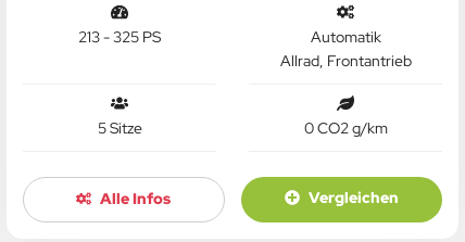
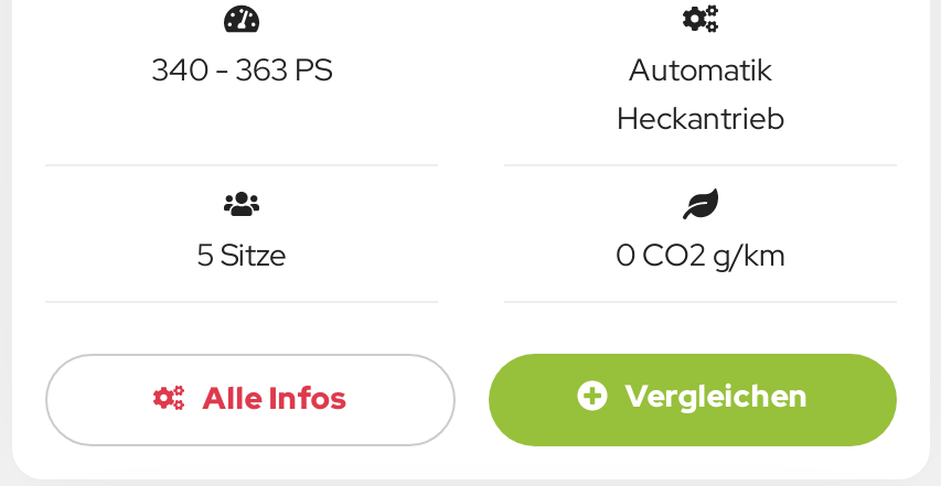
- 213 - 325 PS
+ 340 - 363 PS

- Allrad, Frontantrieb
+ Heckantrieb
